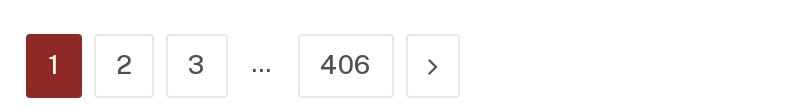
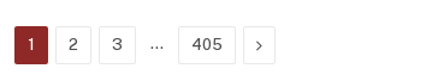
- 406
+ 405
